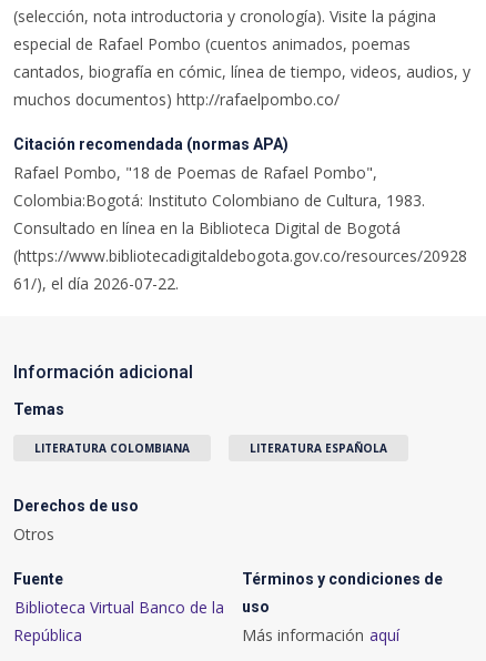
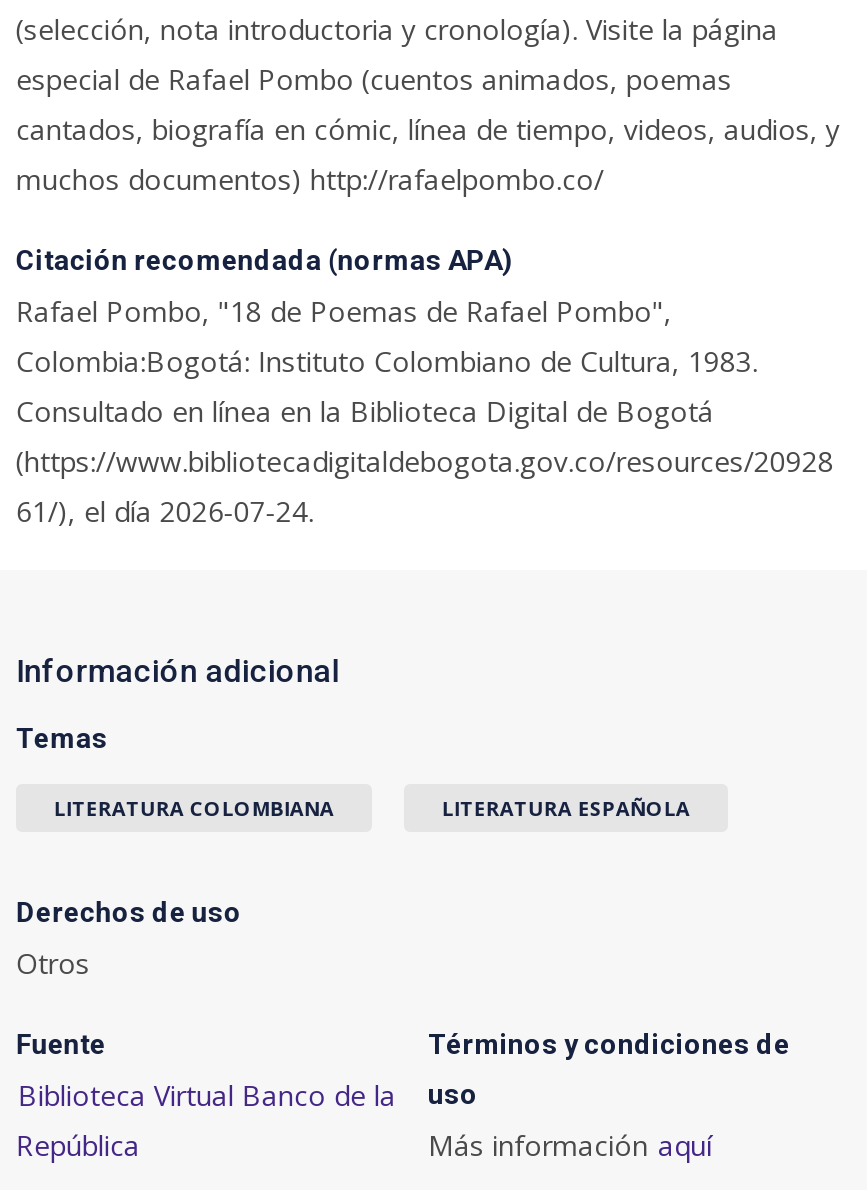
- 61/), el día 2026-07-22.
+ 61/), el día 2026-07-24.
